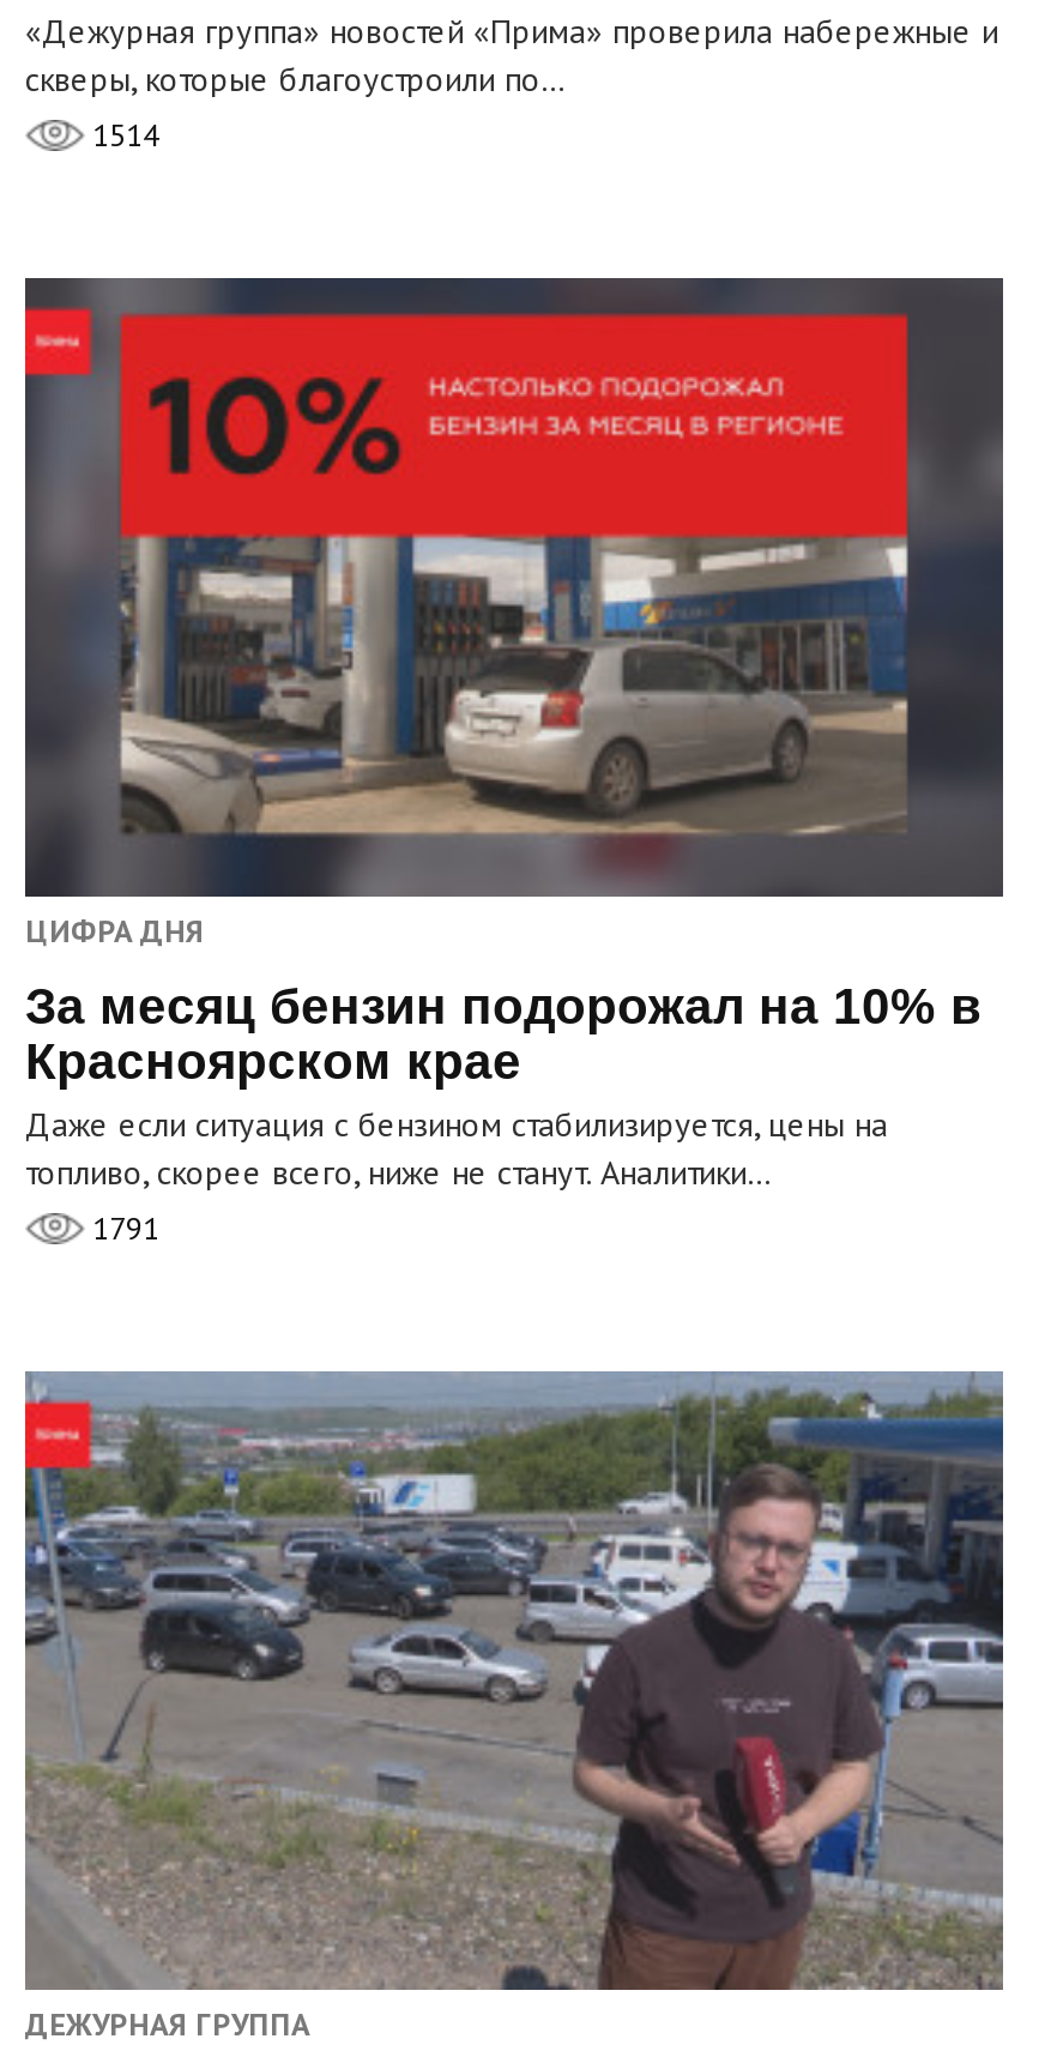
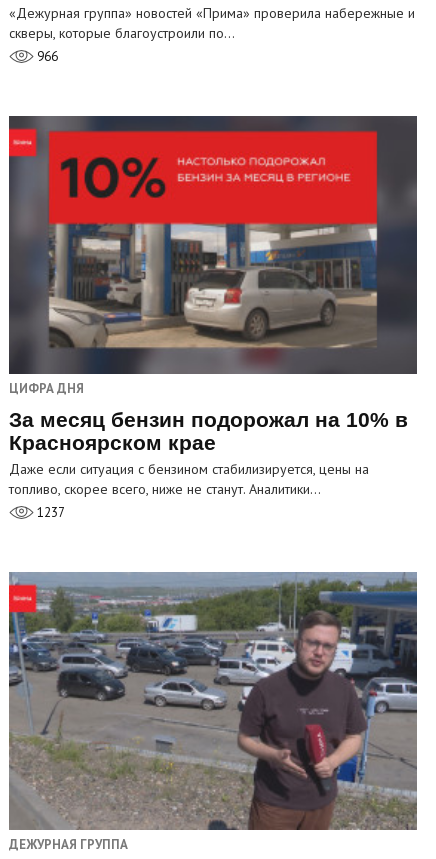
- 1514
+ 966

- 1791
+ 1237
